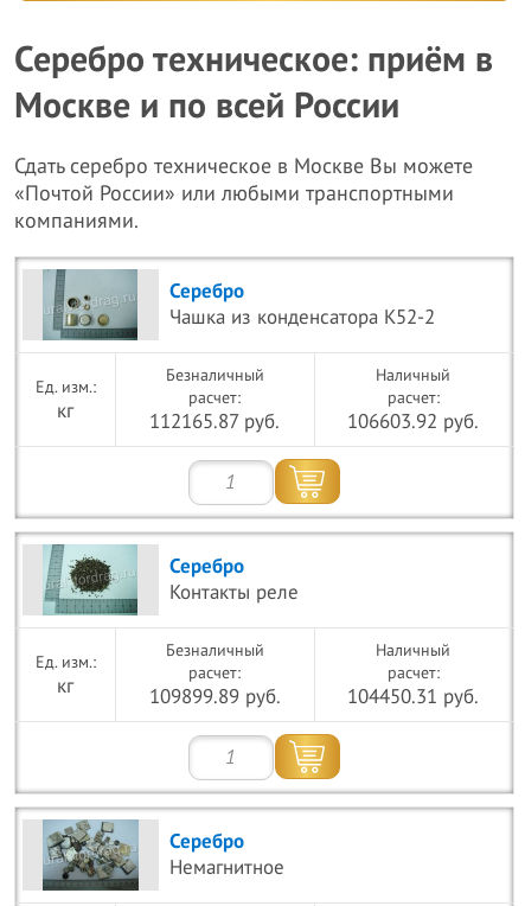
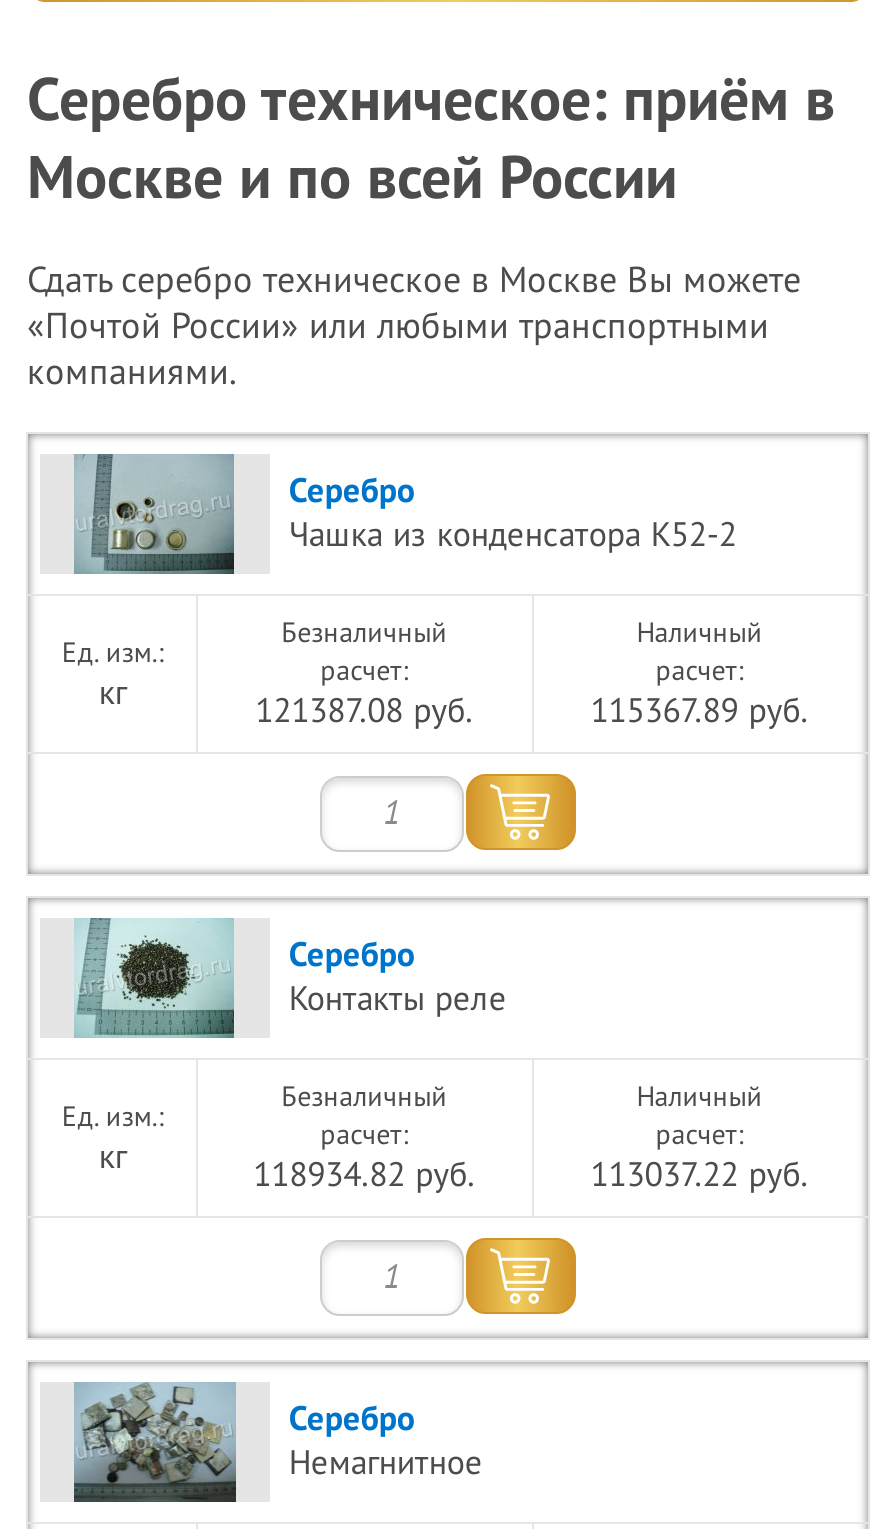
- 112165.87 руб.
+ 121387.08 руб.

- 106603.92 руб.
+ 115367.89 руб.

- 109899.89 руб.
+ 118934.82 руб.

- 104450.31 руб.
+ 113037.22 руб.
